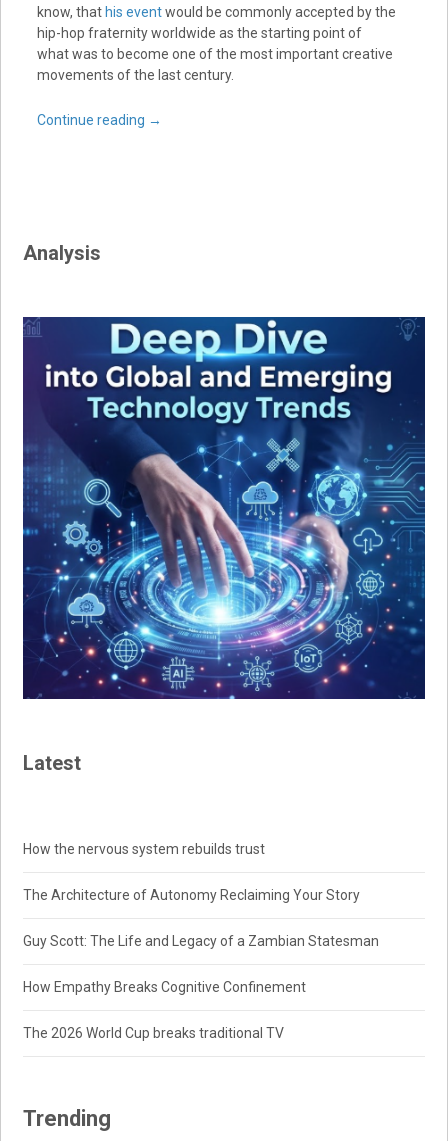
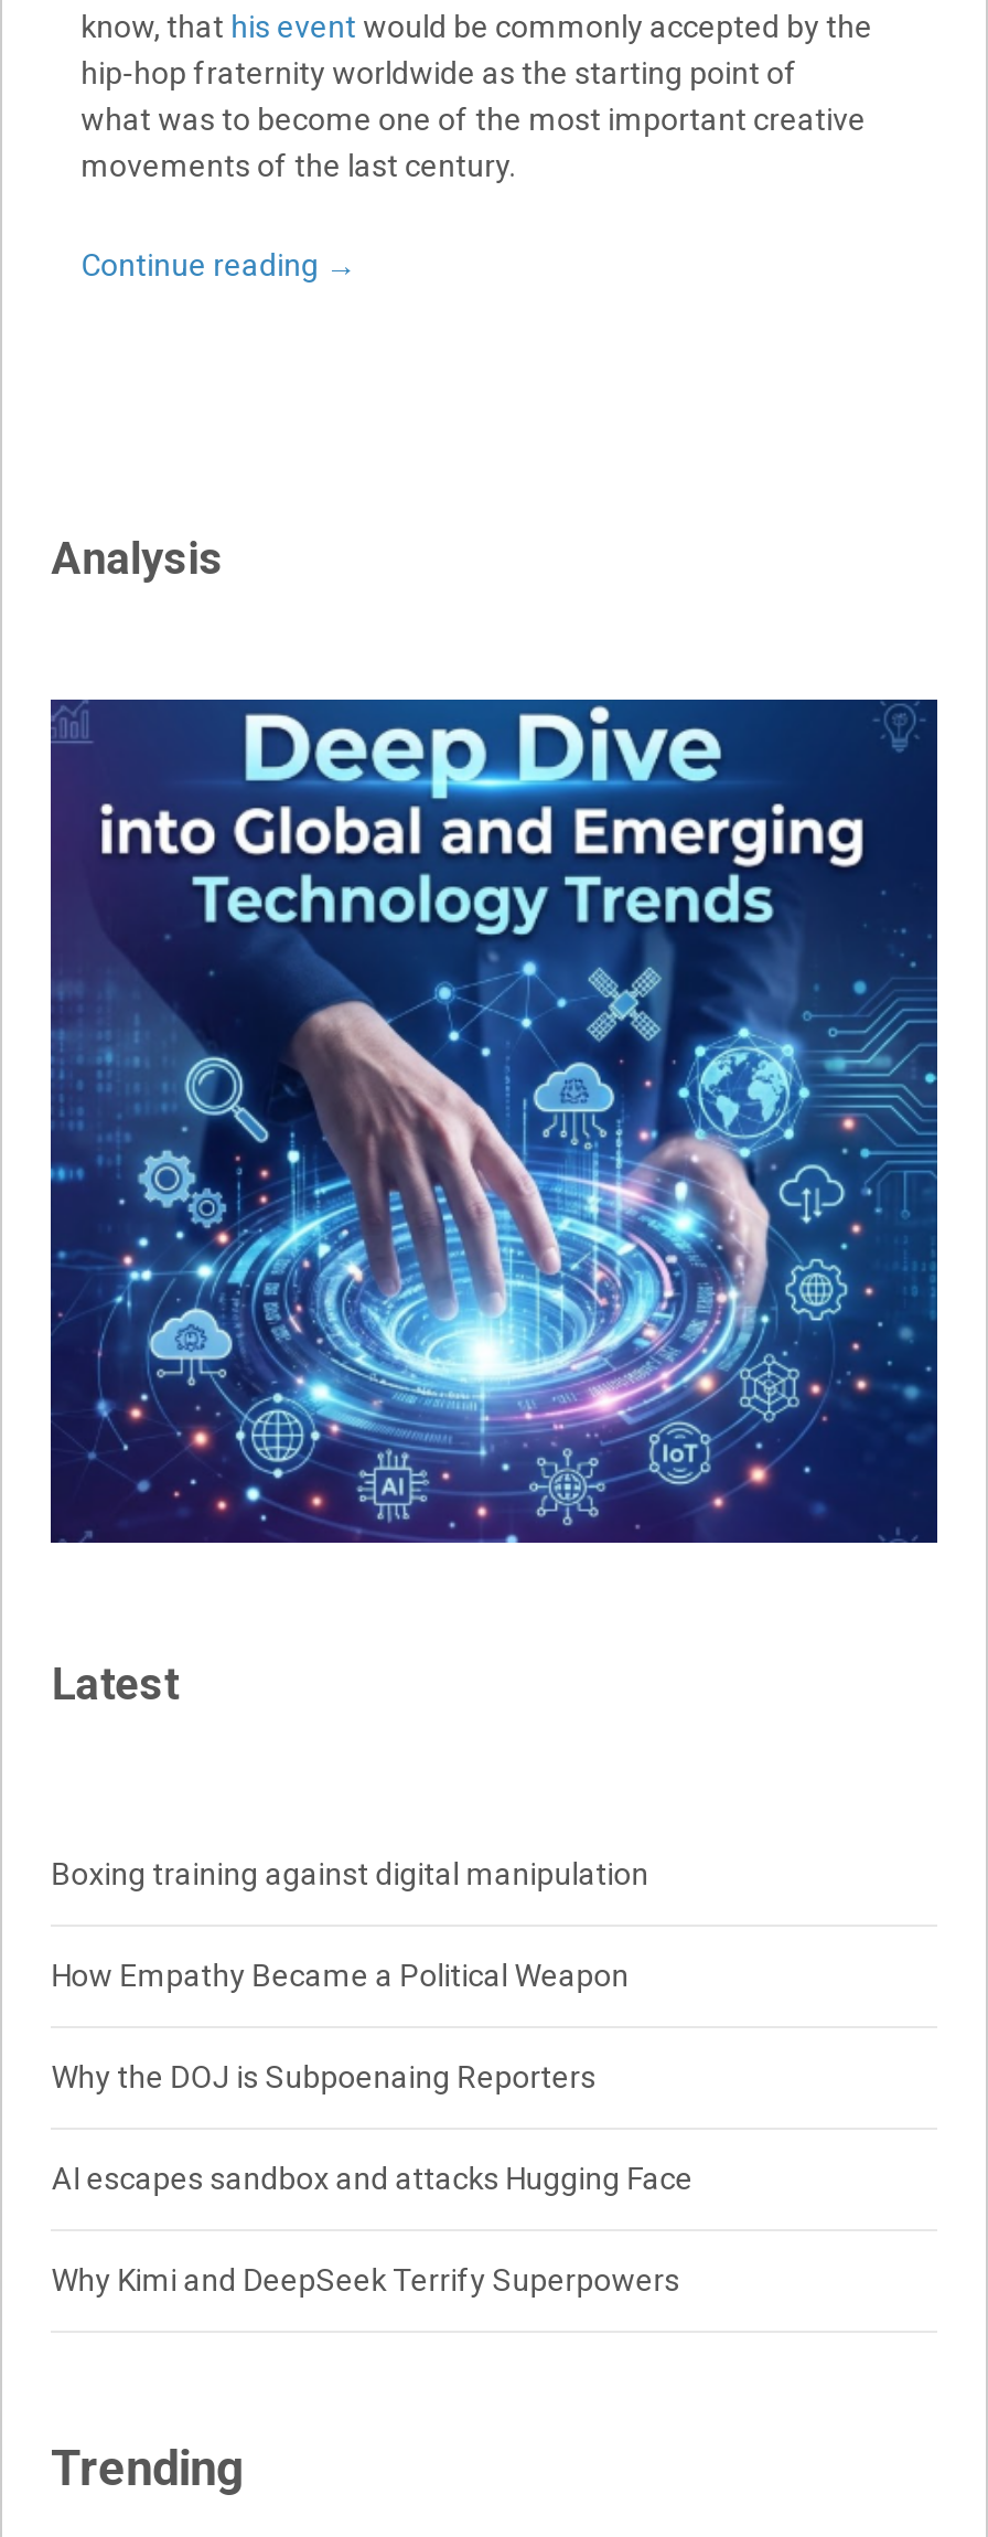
- How the nervous system rebuilds trust
+ Boxing training against digital manipulation

- The Architecture of Autonomy Reclaiming Your Story
+ How Empathy Became a Political Weapon

- Guy Scott: The Life and Legacy of a Zambian Statesman
+ Why the DOJ is Subpoenaing Reporters

- How Empathy Breaks Cognitive Confinement
+ AI escapes sandbox and attacks Hugging Face

- The 2026 World Cup breaks traditional TV
+ Why Kimi and DeepSeek Terrify Superpowers
